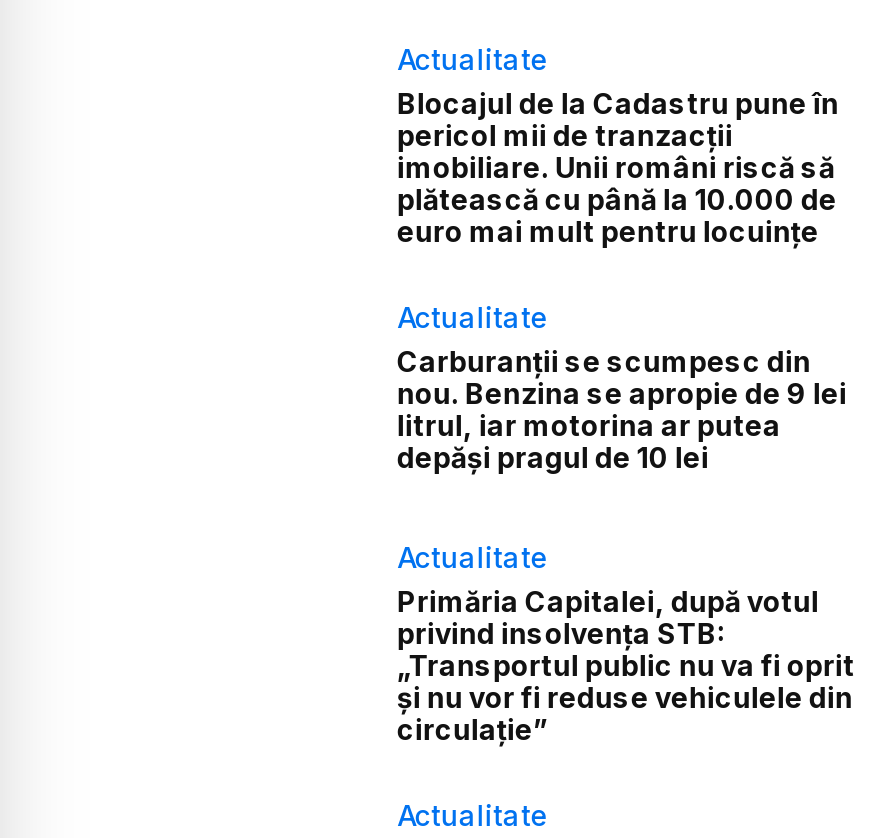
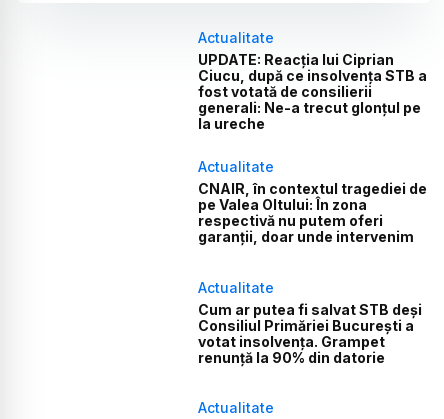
- Blocajul de la Cadastru pune în
- pericol mii de tranzacții
- imobiliare. Unii români riscă să
- plătească cu până la 10.000 de
- euro mai mult pentru locuințe
+ UPDATE: Reacția lui Ciprian
+ Ciucu, după ce insolvența STB a
+ fost votată de consilierii
+ generali: Ne-a trecut glonțul pe
+ la ureche

- Carburanții se scumpesc din
- nou. Benzina se apropie de 9 lei
- litrul, iar motorina ar putea
- depăși pragul de 10 lei
+ CNAIR, în contextul tragediei de
+ pe Valea Oltului: În zona
+ respectivă nu putem oferi
+ garanții, doar unde intervenim

- Primăria Capitalei, după votul
- privind insolvența STB:
- „Transportul public nu va fi oprit
- și nu vor fi reduse vehiculele din
- circulație”
+ Cum ar putea fi salvat STB deși
+ Consiliul Primăriei București a
+ votat insolvența. Grampet
+ renunță la 90% din datorie
